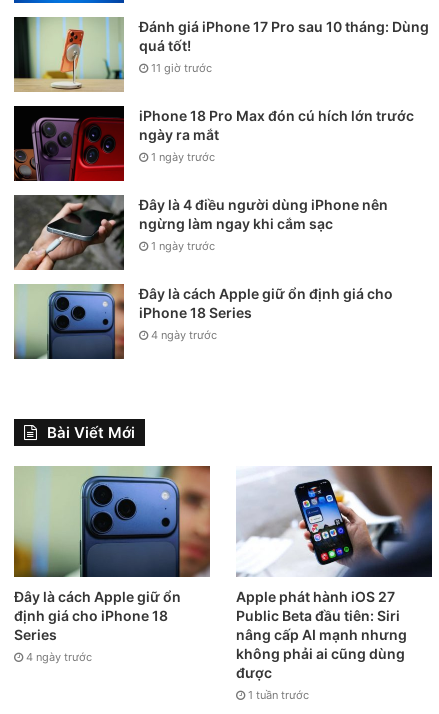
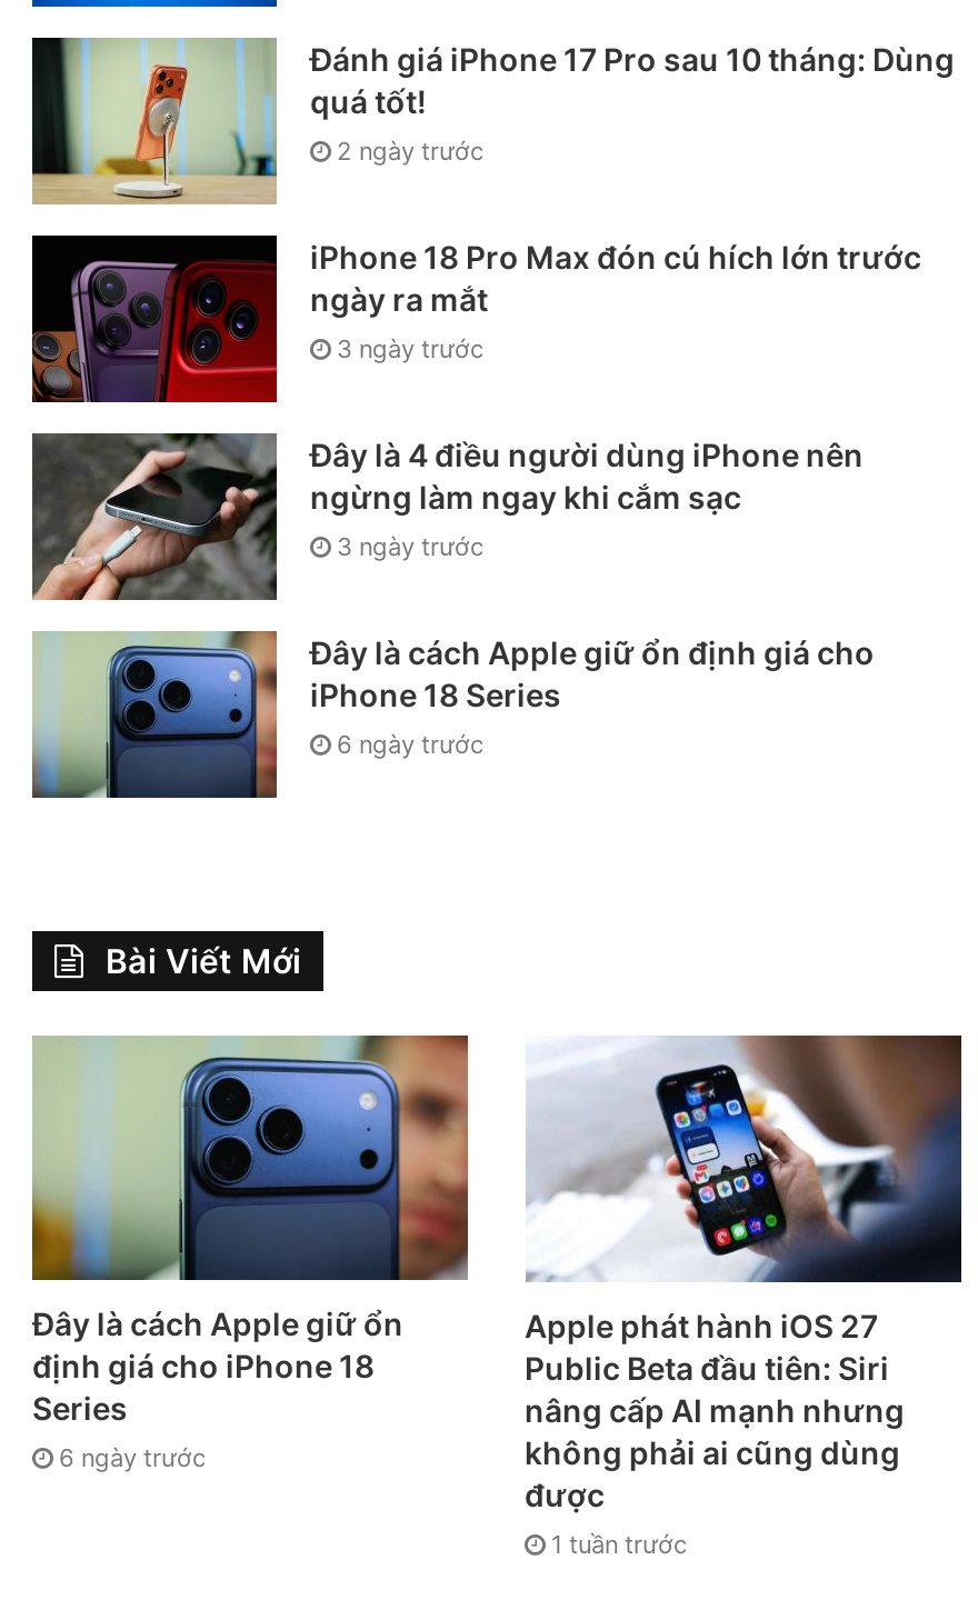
- 11 giờ trước
+ 2 ngày trước

- 1 ngày trước
+ 3 ngày trước

- 1 ngày trước
+ 3 ngày trước

- 4 ngày trước
+ 6 ngày trước

- 4 ngày trước
+ 6 ngày trước
